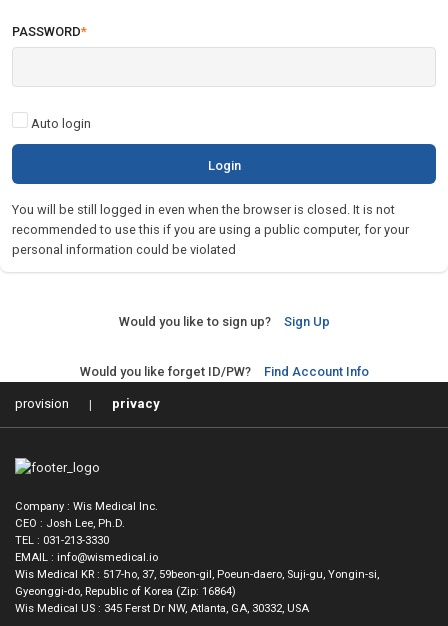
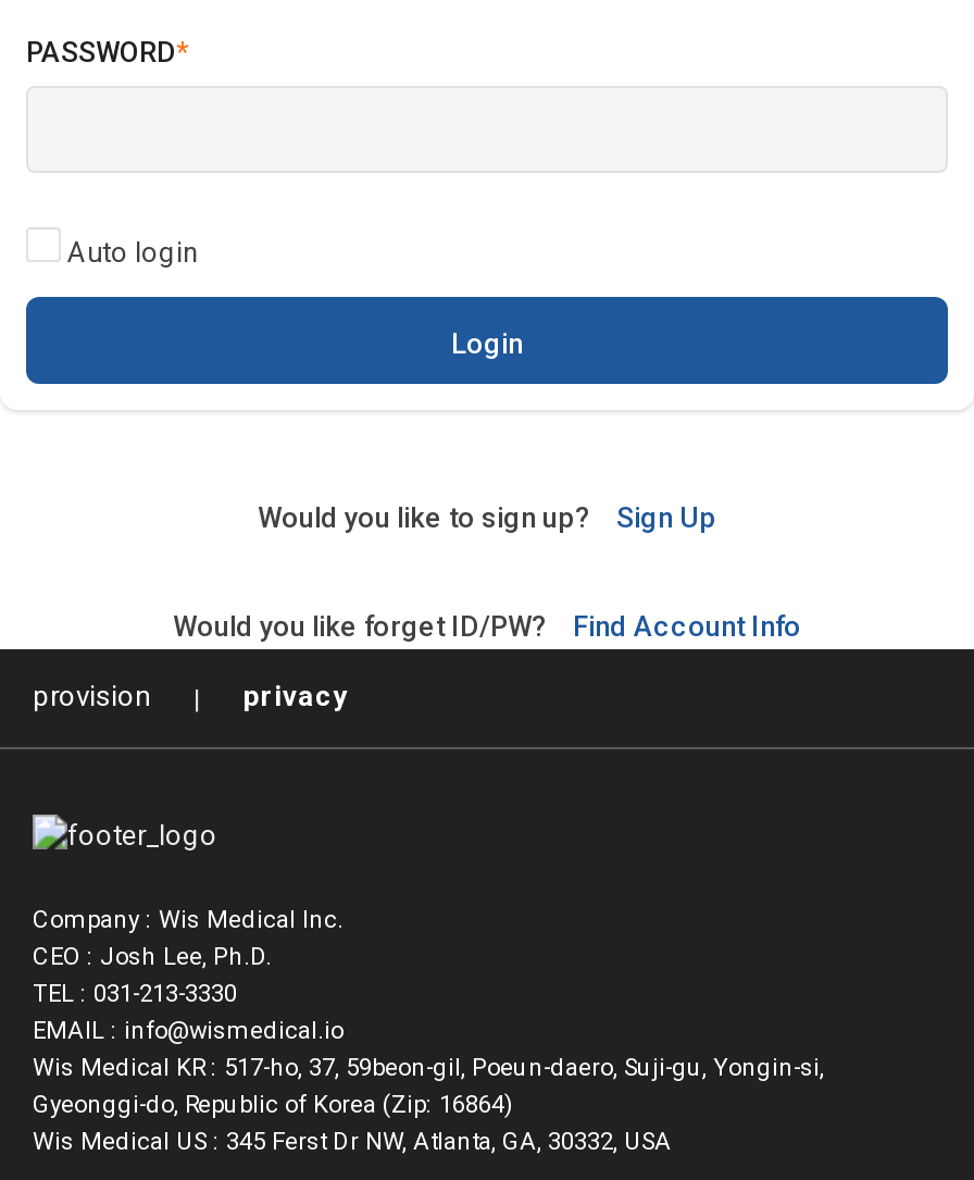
- You will be still logged in even when the browser is closed. It is not
- recommended to use this if you are using a public computer, for your
- personal information could be violated
